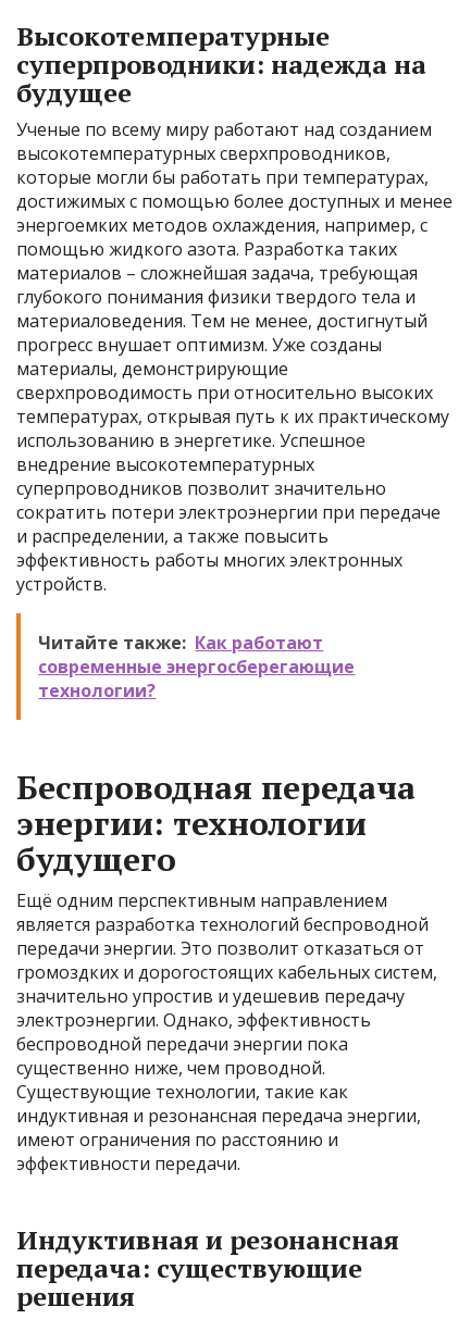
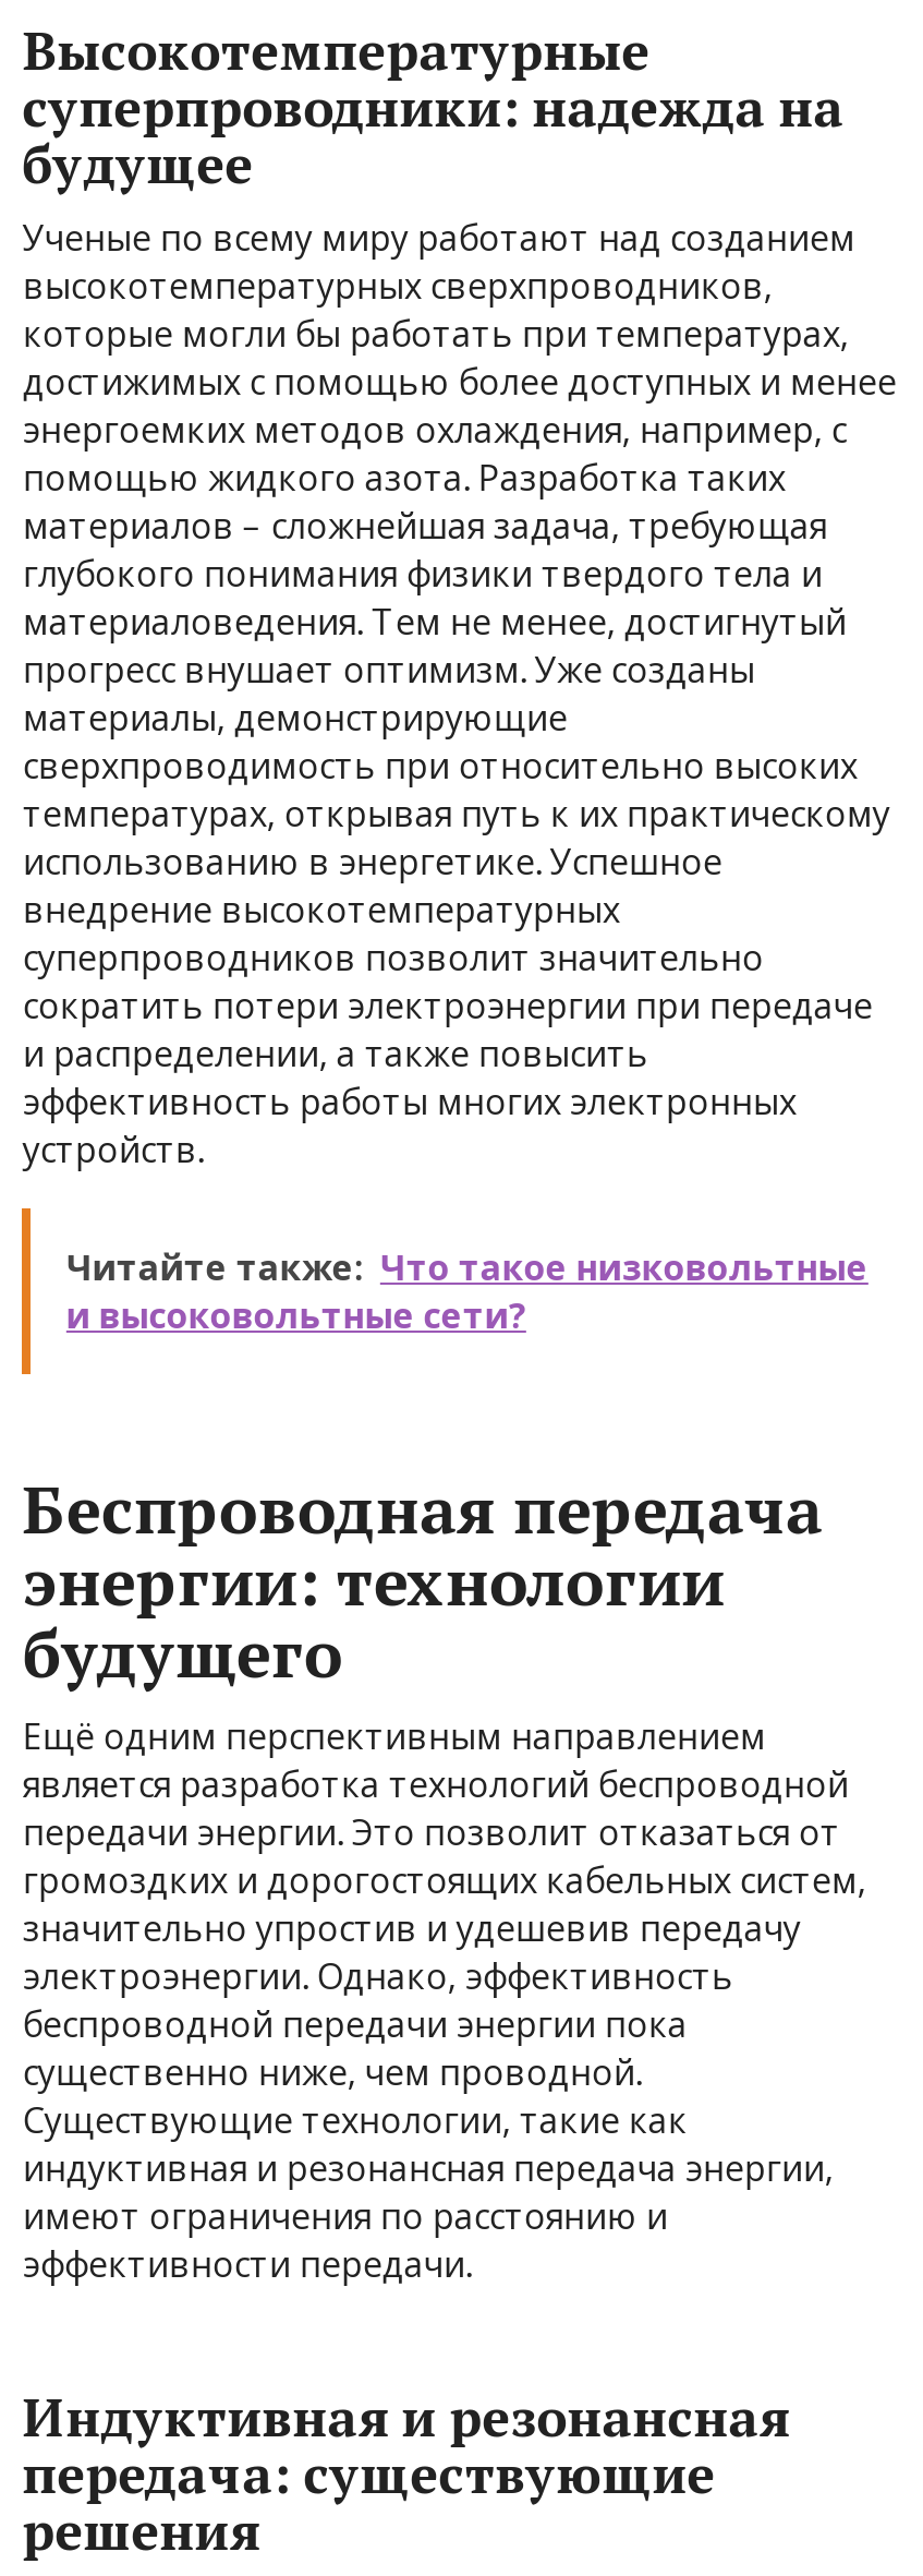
- Читайте также: Как работают
- современные энергосберегающие
- технологии?
+ Читайте также: Что такое низковольтные
+ и высоковольтные сети?
